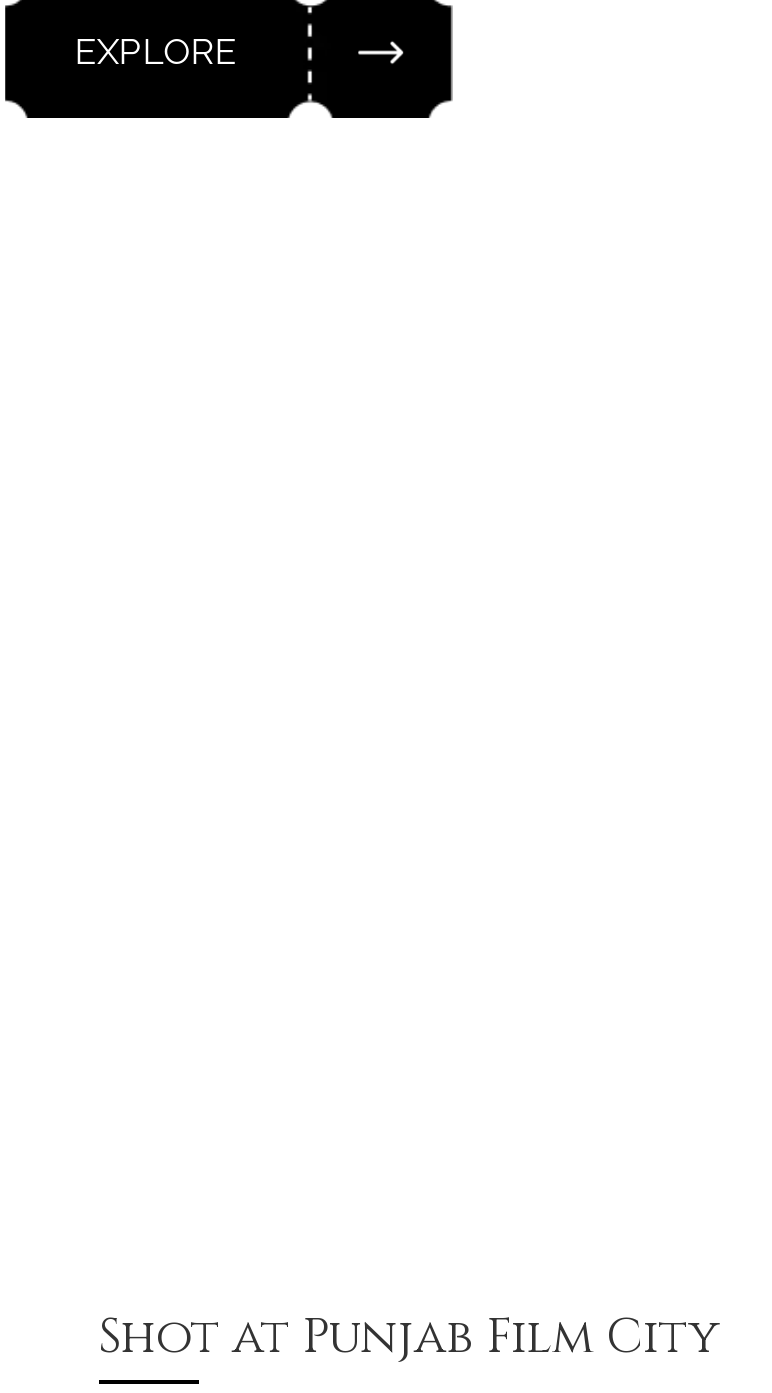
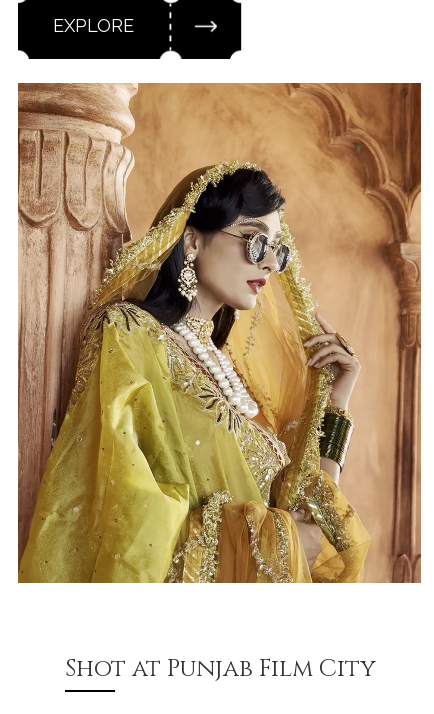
+ [image]
